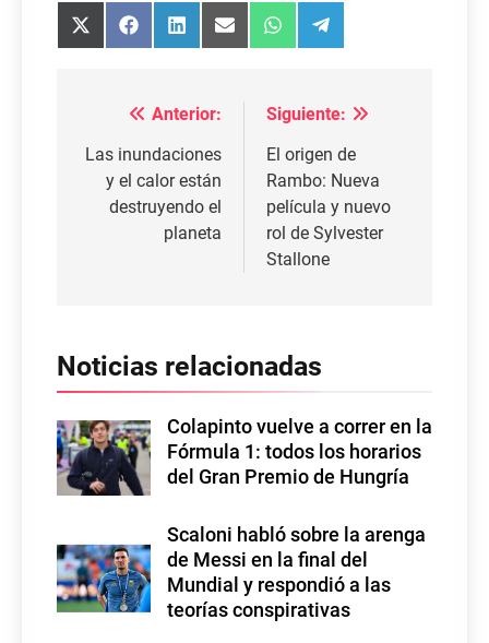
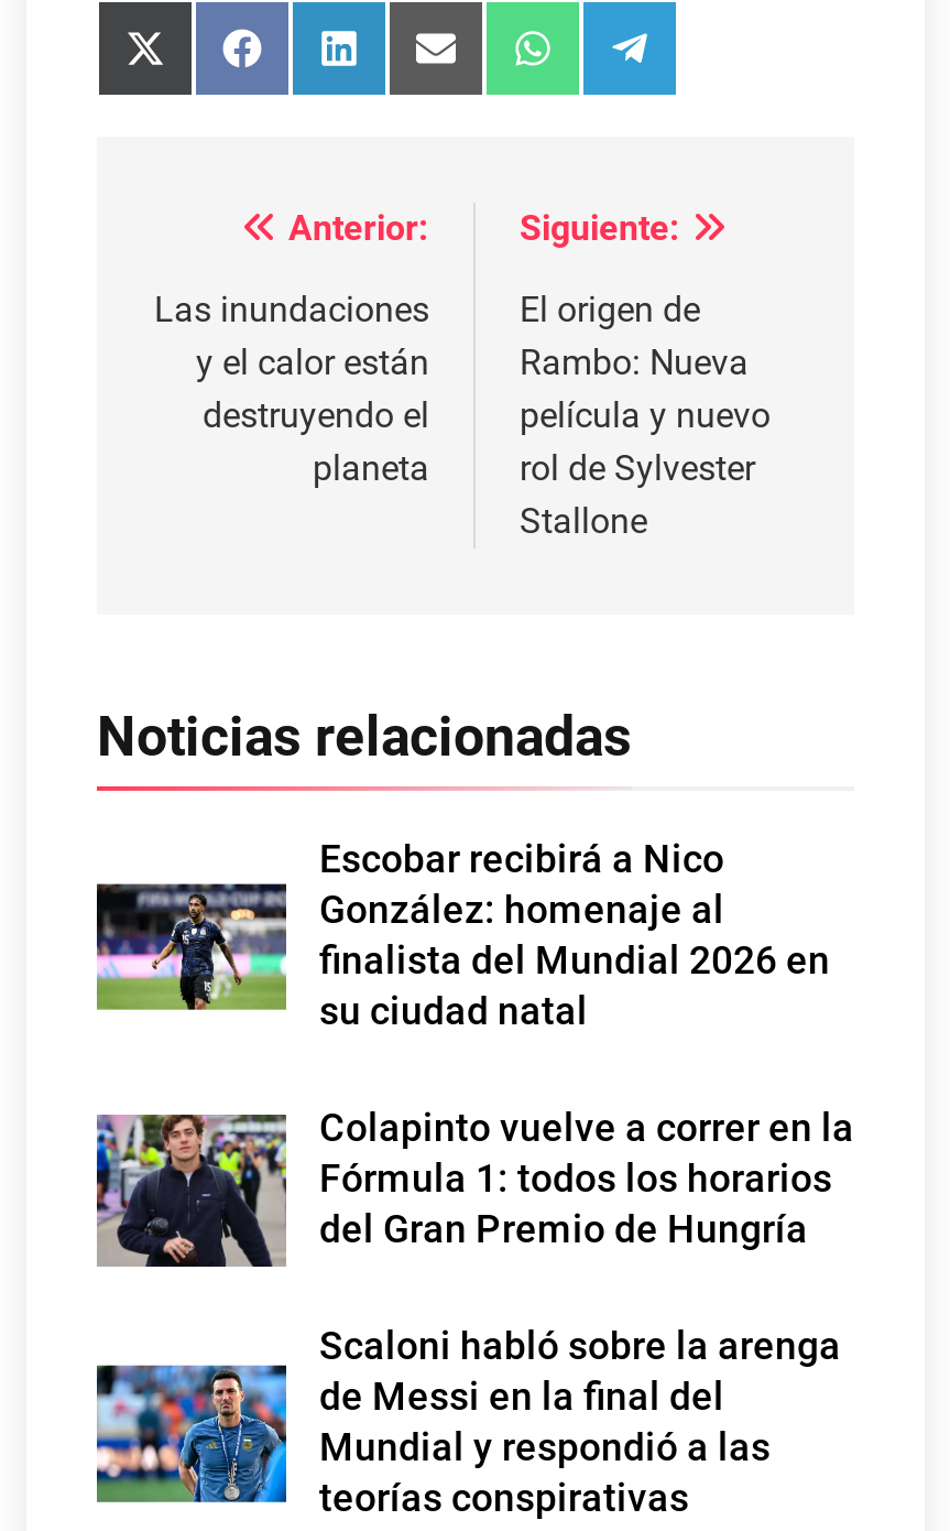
+ [image]
+ Escobar recibirá a Nico
+ González: homenaje al
+ finalista del Mundial 2026 en
+ su ciudad natal
